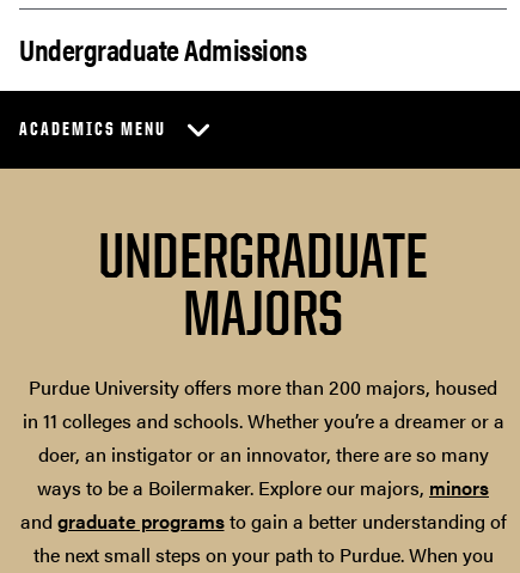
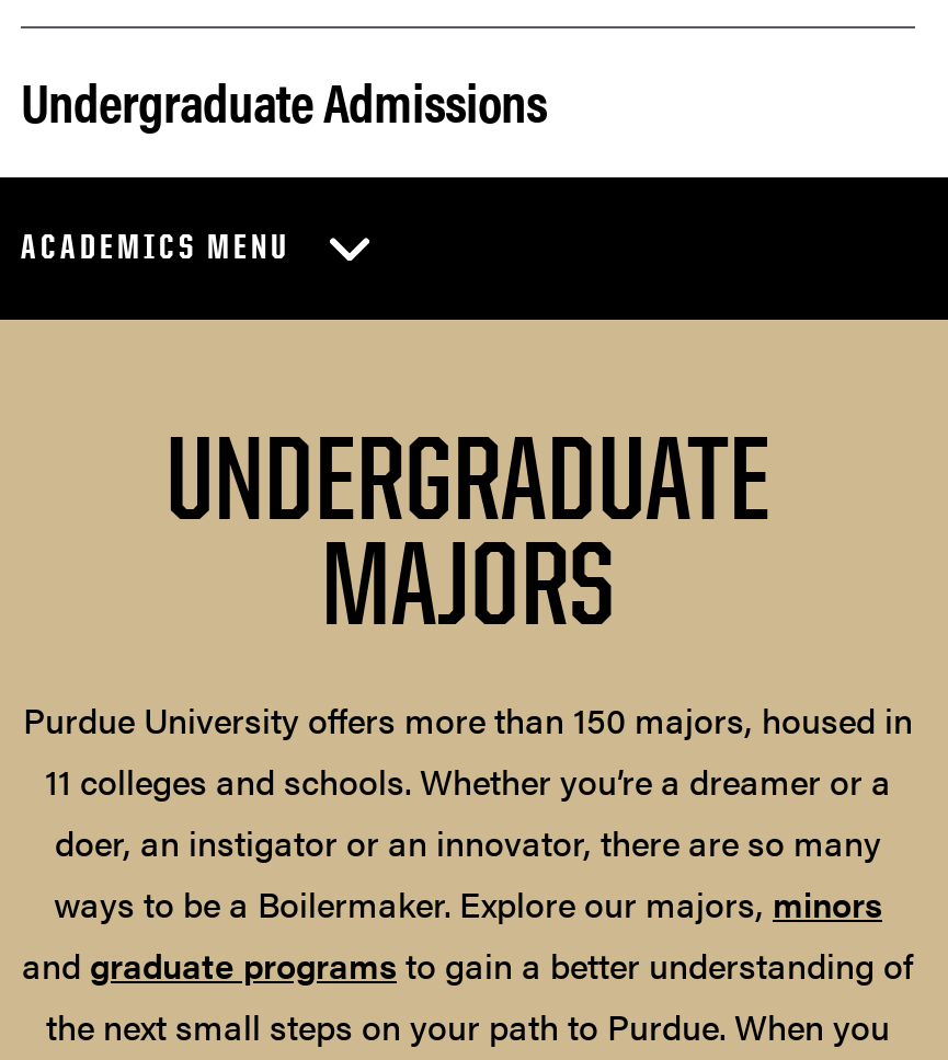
- Purdue University offers more than 200 majors, housed
- in 11 colleges and schools. Whether you’re a dreamer or a
+ Purdue University offers more than 150 majors, housed in
+ 11 colleges and schools. Whether you’re a dreamer or a
